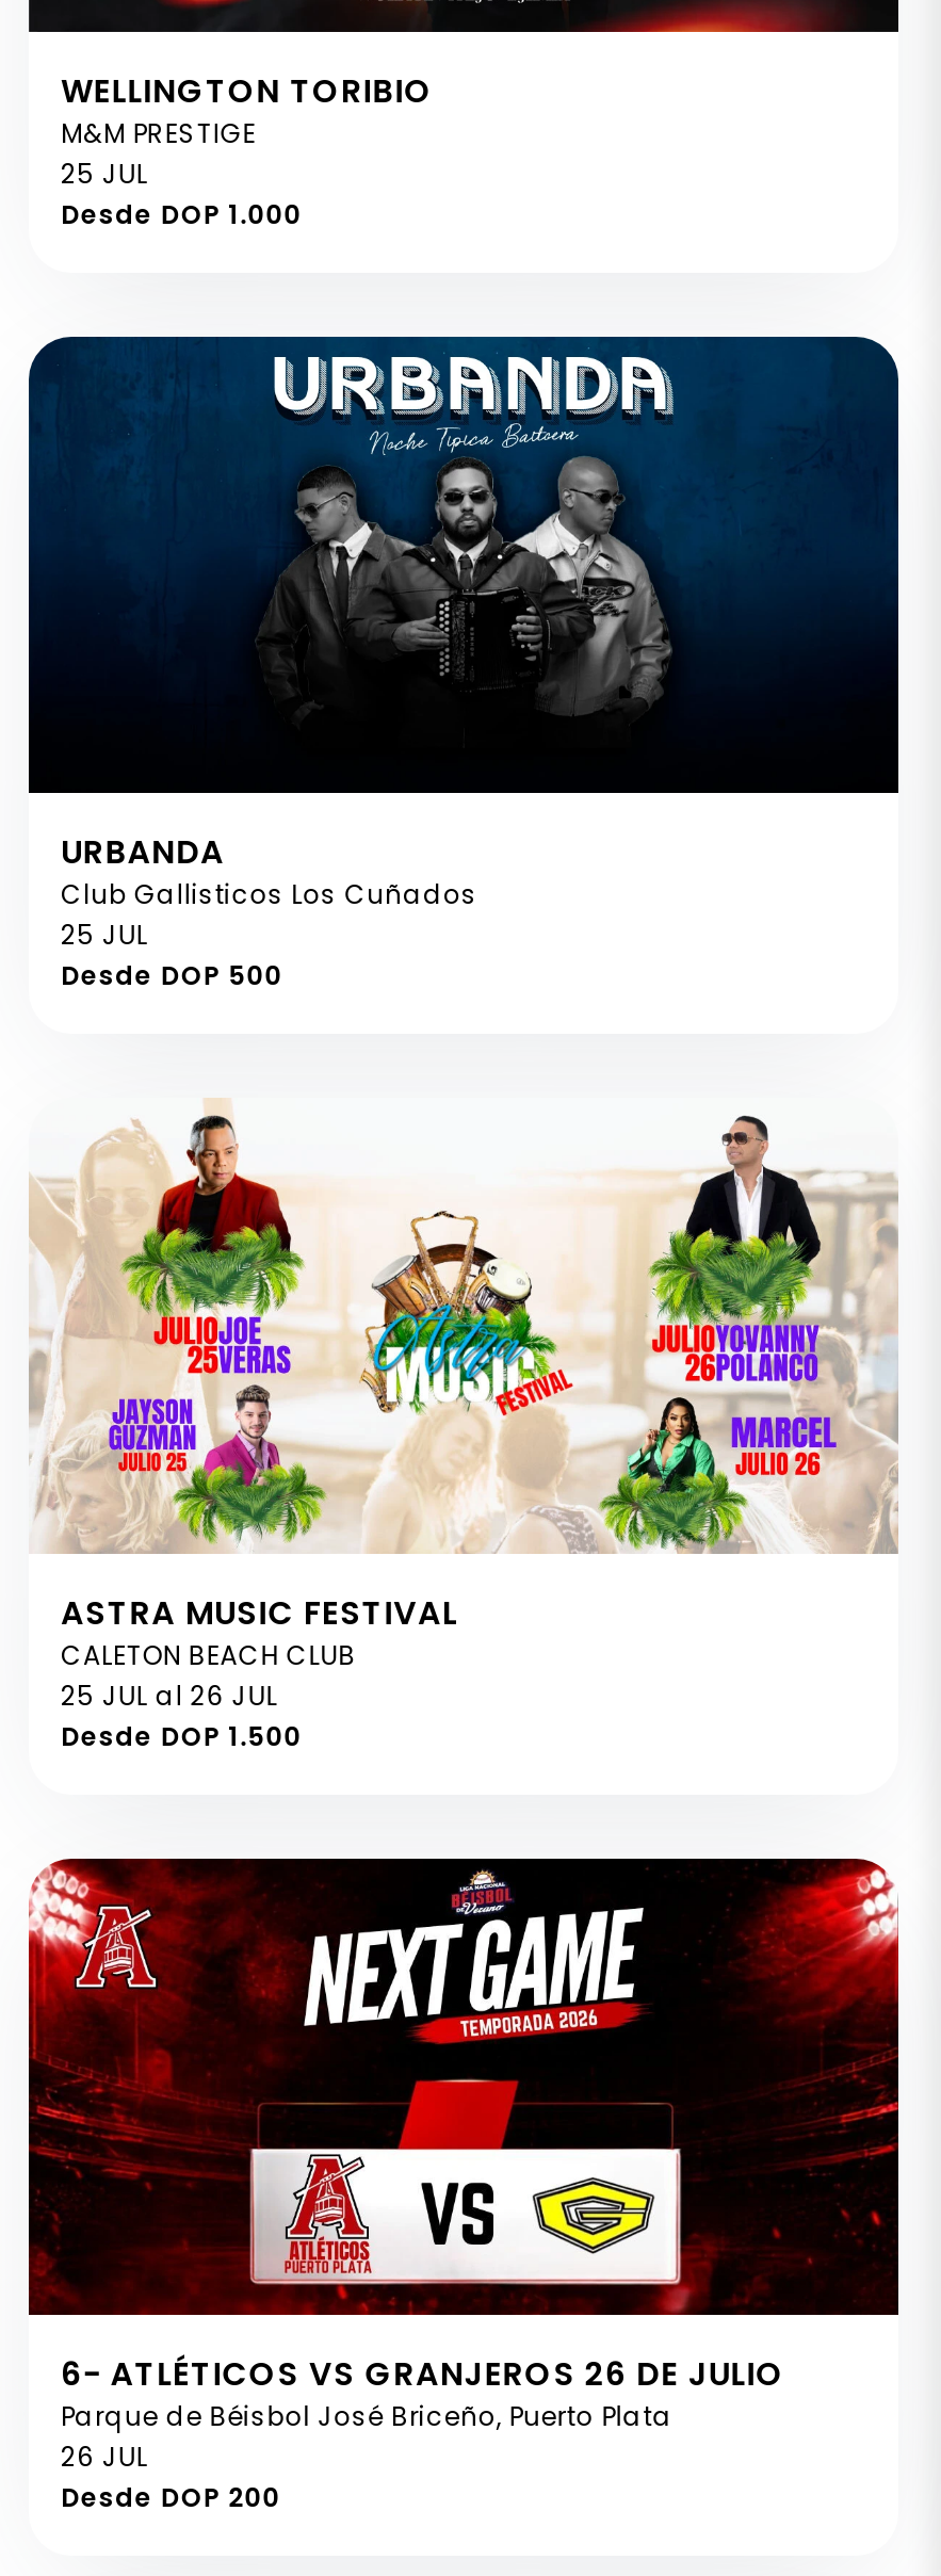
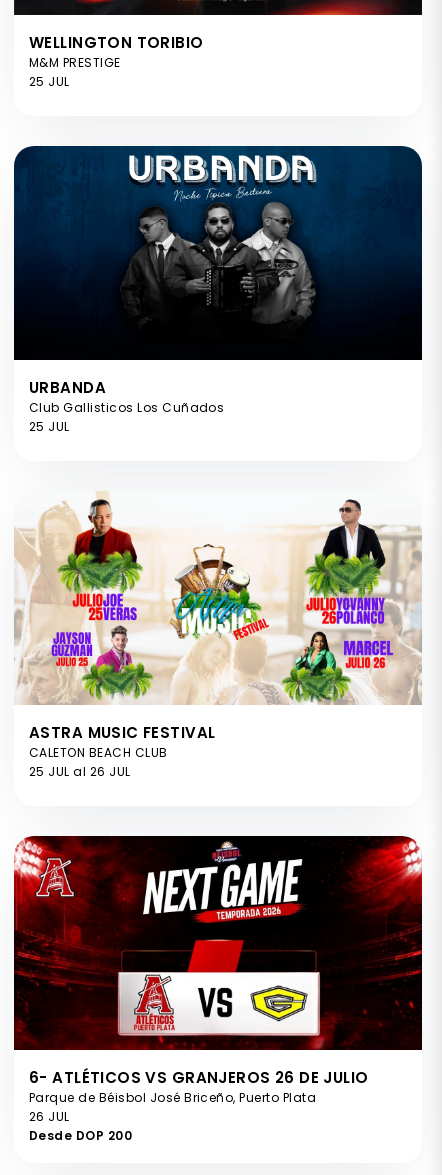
- Desde DOP 1.000

- Desde DOP 500

- Desde DOP 1.500
